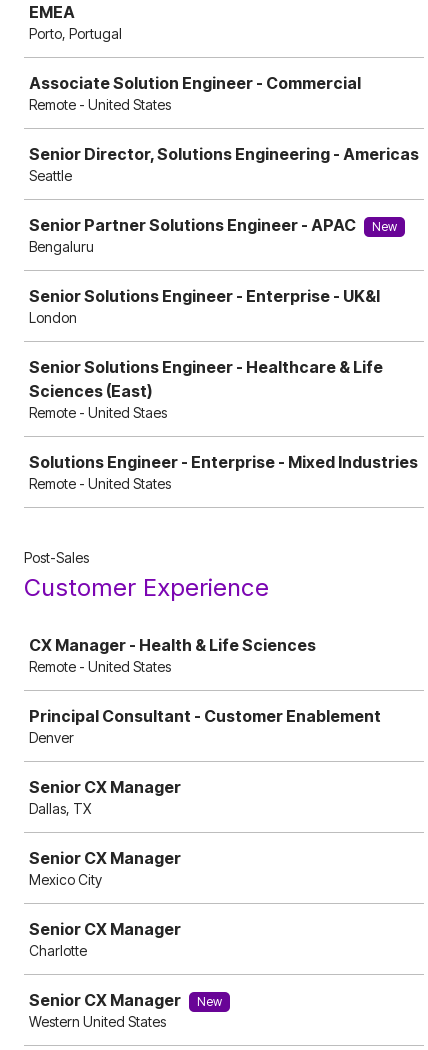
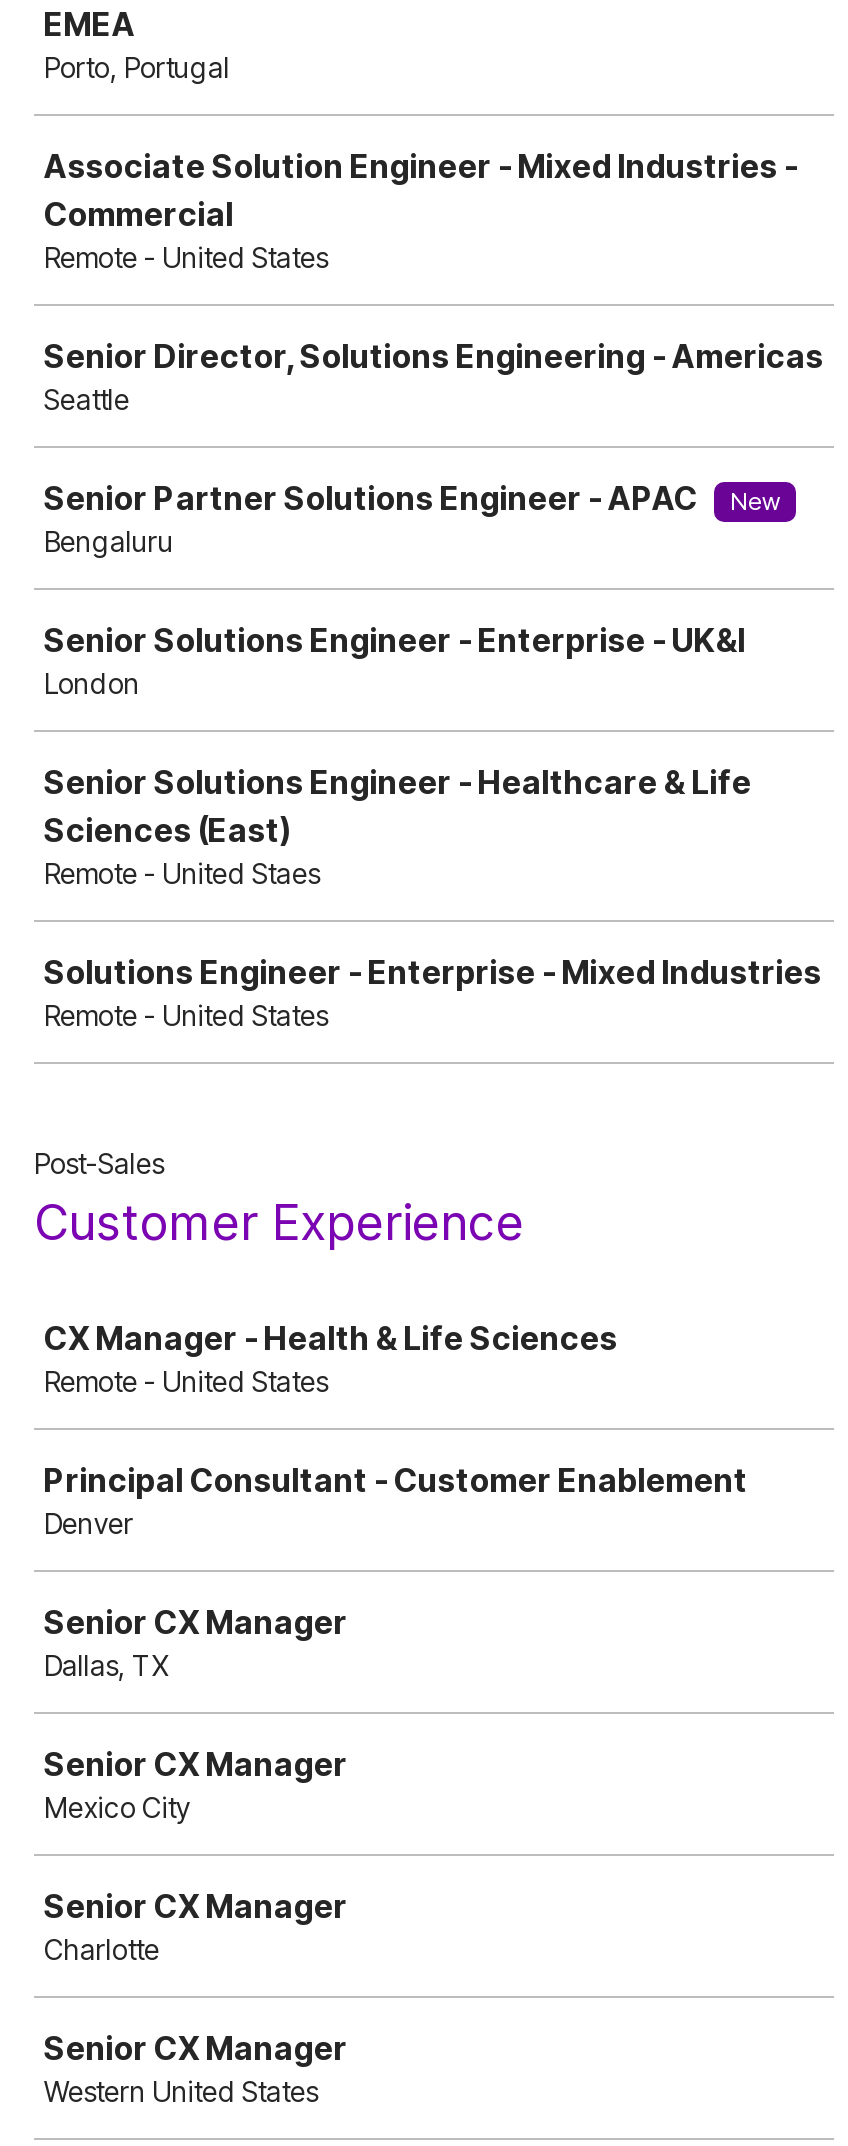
- Associate Solution Engineer - Commercial
+ Associate Solution Engineer - Mixed Industries -
+ Commercial

- New
